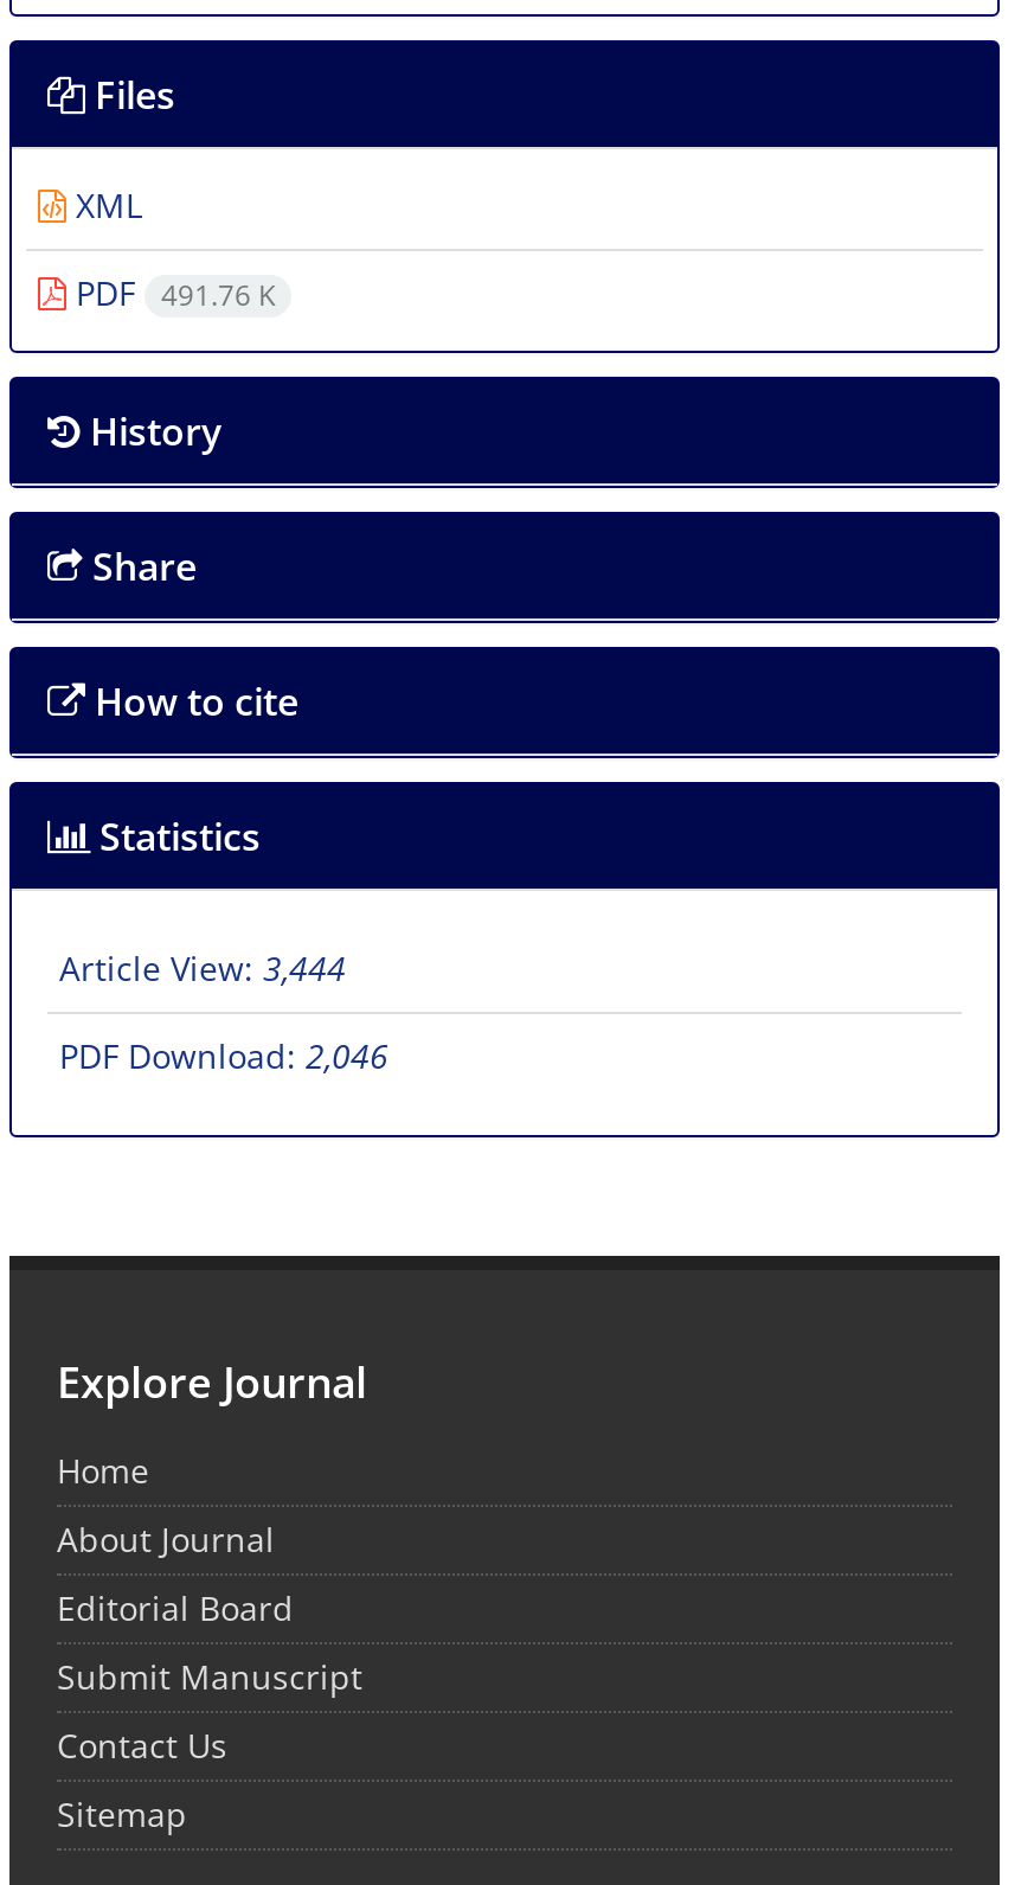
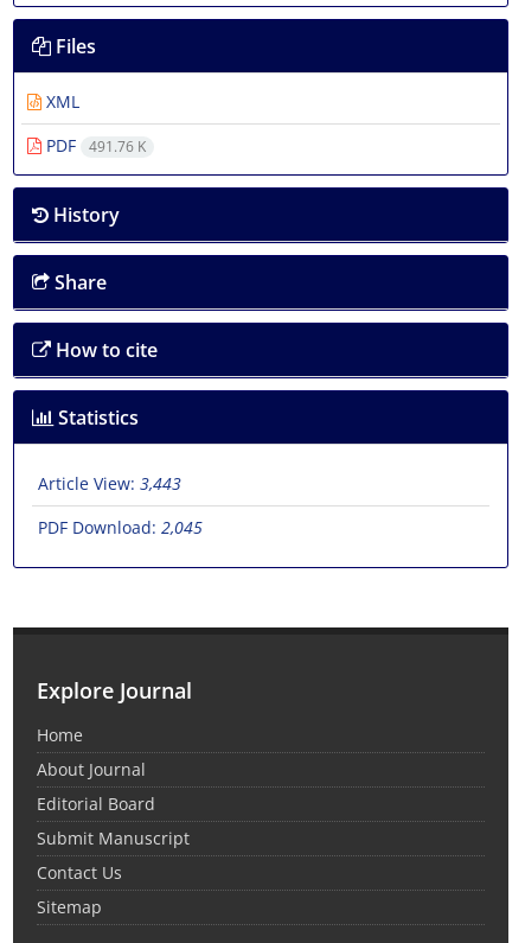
- Article View: 3,444
+ Article View: 3,443

- PDF Download: 2,046
+ PDF Download: 2,045
